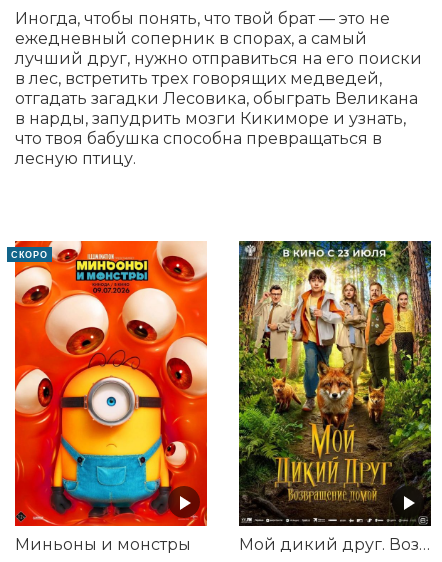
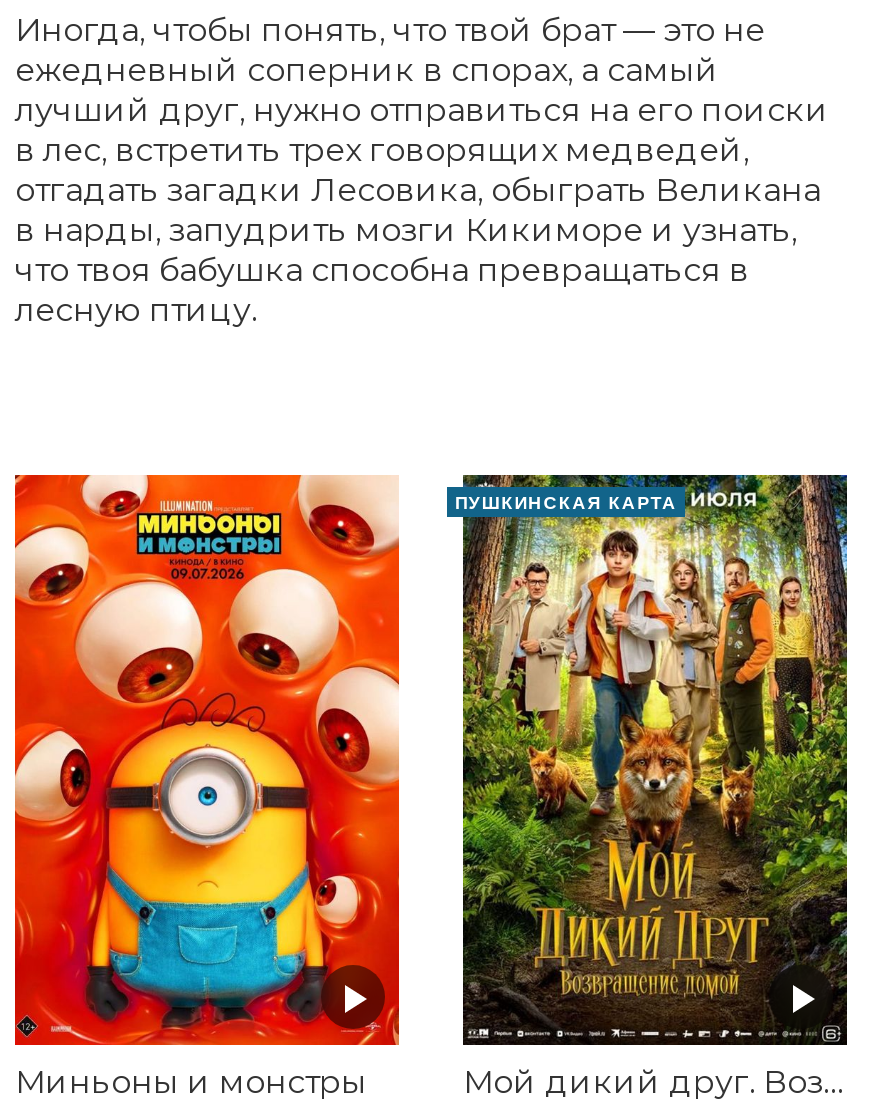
+ ПУШКИНСКАЯ КАРТА

- СКОРО
